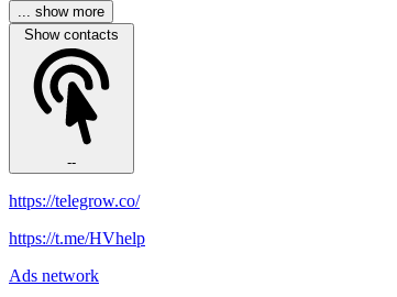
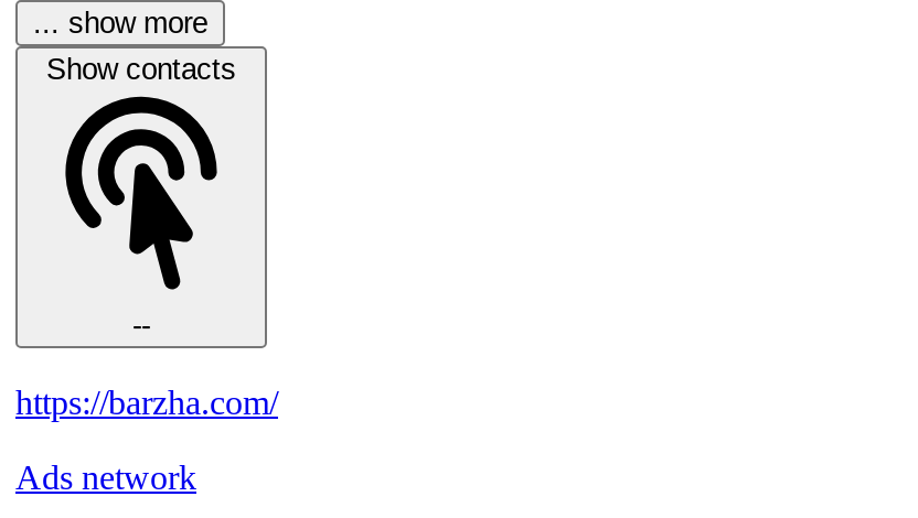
- https://telegrow.co/
- https://t.me/HVhelp
+ https://barzha.com/
